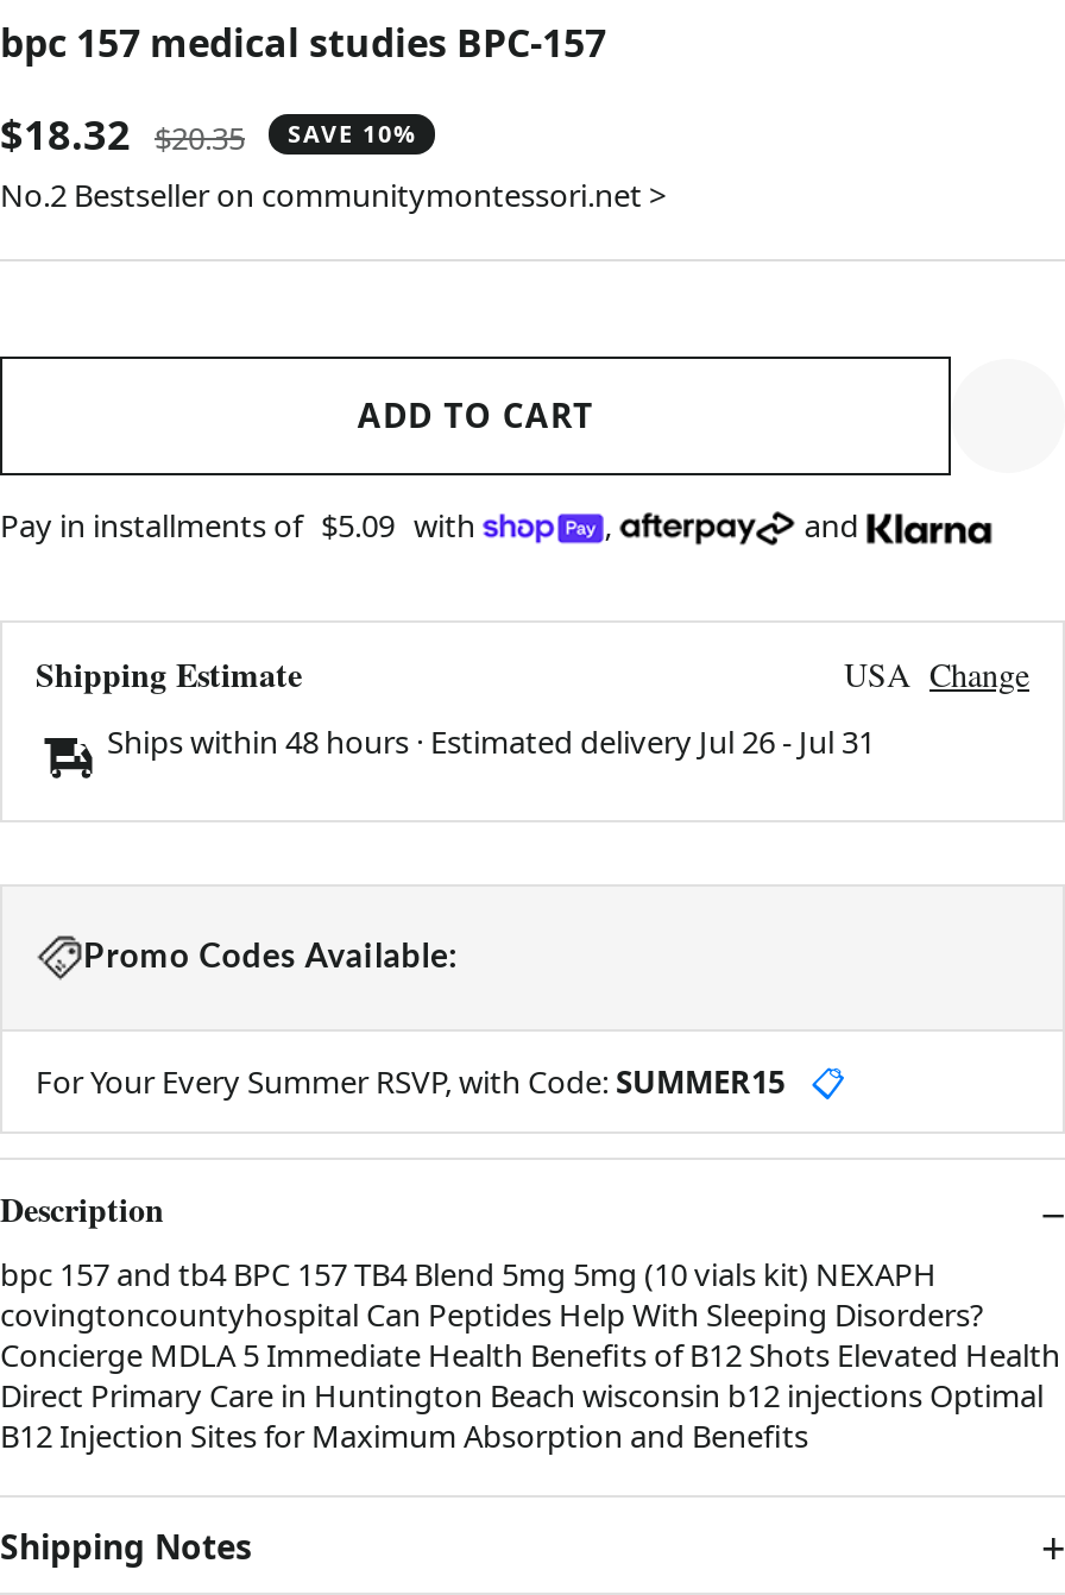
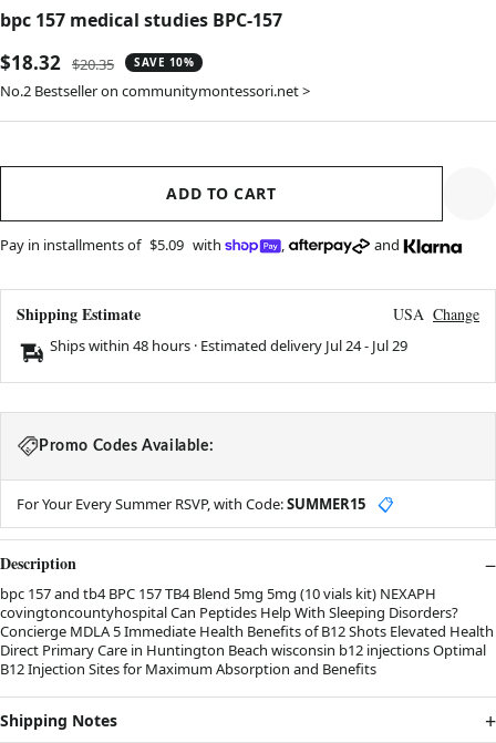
- Ships within 48 hours · Estimated delivery Jul 26 - Jul 31
+ Ships within 48 hours · Estimated delivery Jul 24 - Jul 29
